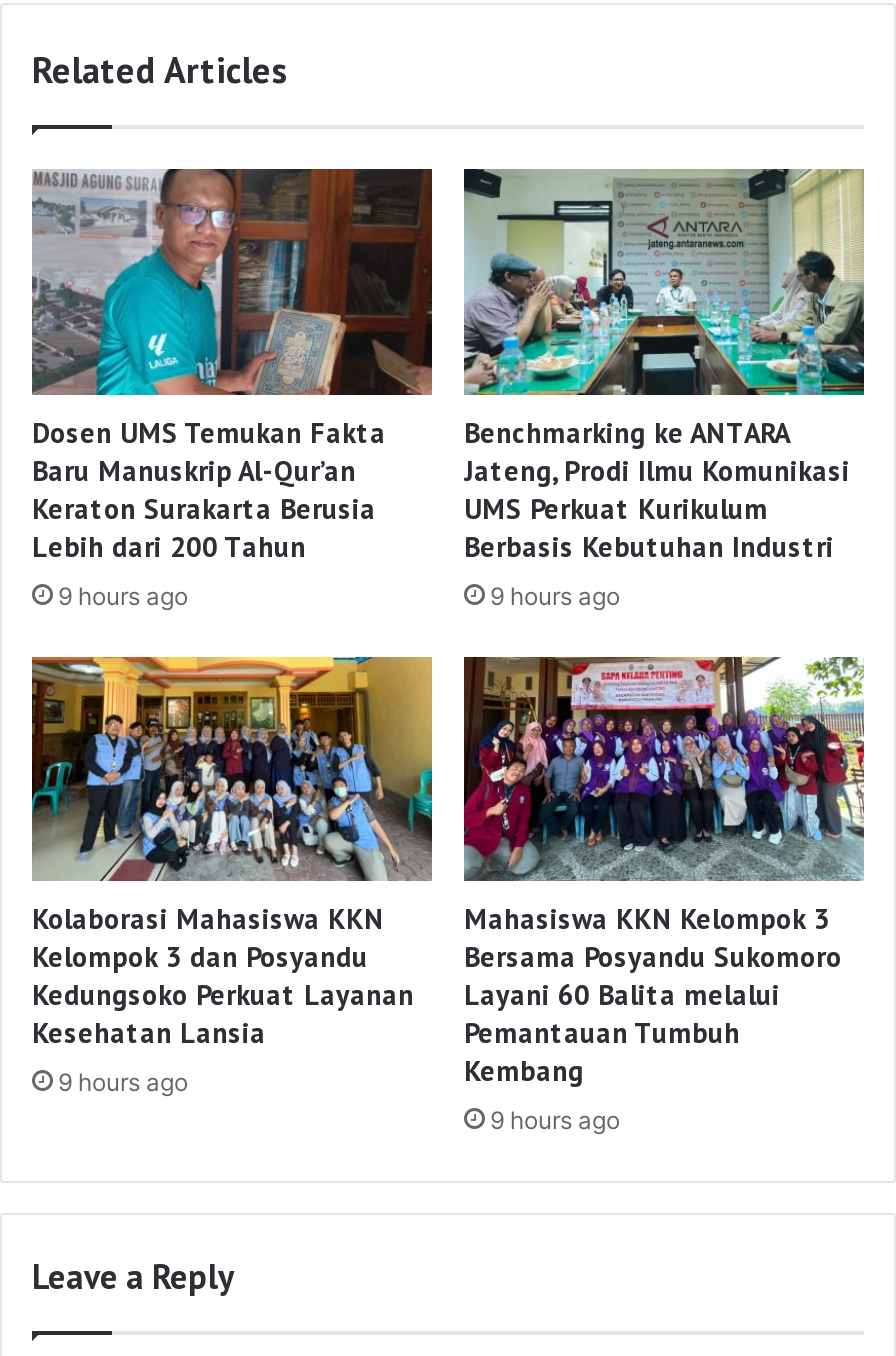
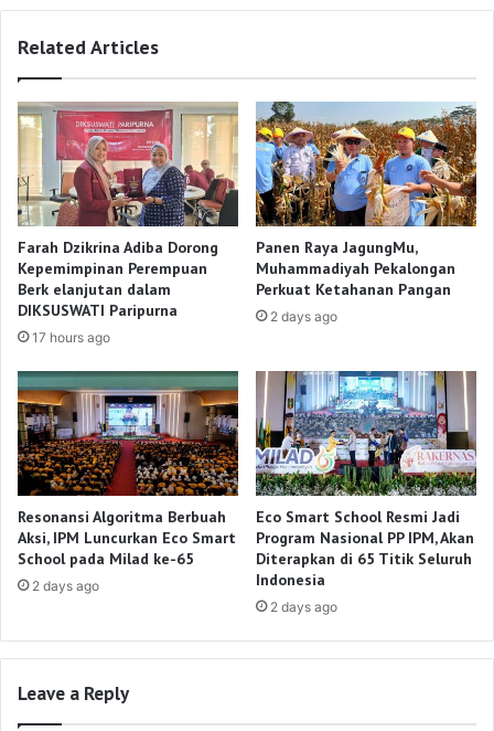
- [image]
- Dosen UMS Temukan Fakta
- Baru Manuskrip Al-Qur’an
- Keraton Surakarta Berusia
- Lebih dari 200 Tahun
- 9 hours ago
+ [image]
+ Farah Dzikrina Adiba Dorong
+ Kepemimpinan Perempuan
+ Berk elanjutan dalam
+ DIKSUSWATI Paripurna
+ 17 hours ago

- [image]
- Benchmarking ke ANTARA
- Jateng, Prodi Ilmu Komunikasi
- UMS Perkuat Kurikulum
- Berbasis Kebutuhan Industri
- 9 hours ago
+ [image]
+ Panen Raya JagungMu,
+ Muhammadiyah Pekalongan
+ Perkuat Ketahanan Pangan
+ 2 days ago

- [image]
- Kolaborasi Mahasiswa KKN
- Kelompok 3 dan Posyandu
- Kedungsoko Perkuat Layanan
- Kesehatan Lansia
- 9 hours ago
+ [image]
+ Resonansi Algoritma Berbuah
+ Aksi, IPM Luncurkan Eco Smart
+ School pada Milad ke-65
+ 2 days ago

- [image]
- Mahasiswa KKN Kelompok 3
- Bersama Posyandu Sukomoro
- Layani 60 Balita melalui
- Pemantauan Tumbuh
- Kembang
- 9 hours ago
+ [image]
+ Eco Smart School Resmi Jadi
+ Program Nasional PP IPM, Akan
+ Diterapkan di 65 Titik Seluruh
+ Indonesia
+ 2 days ago
